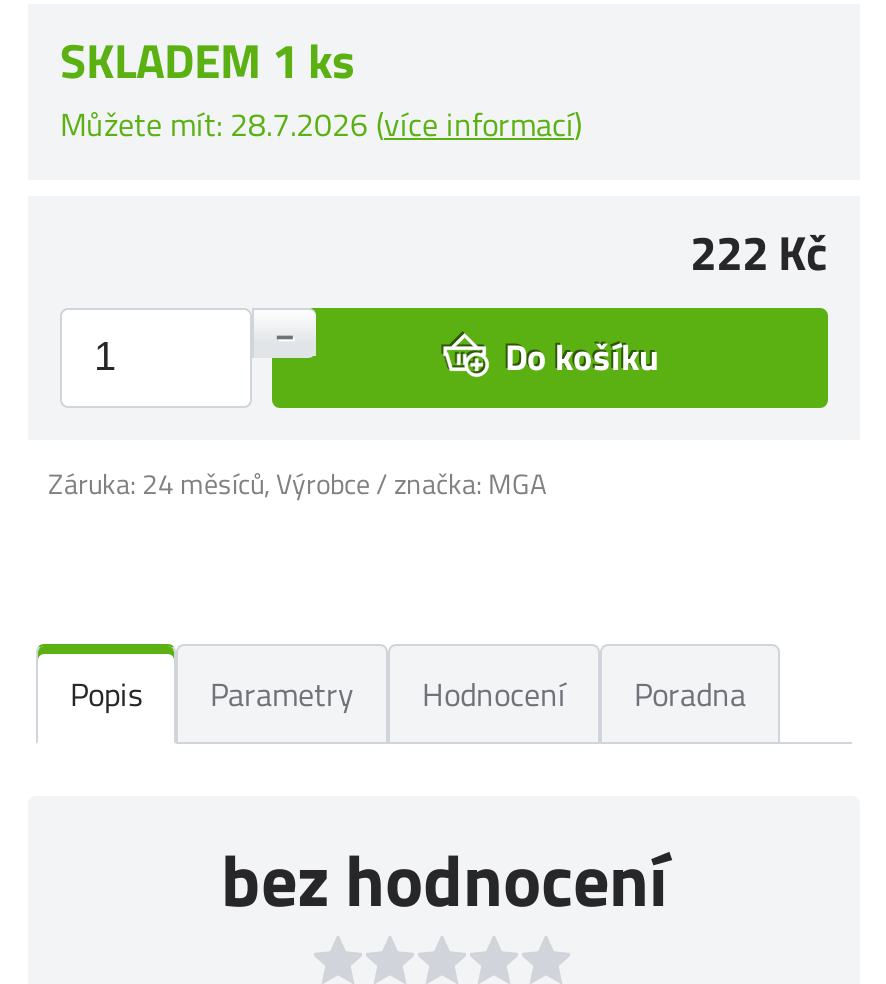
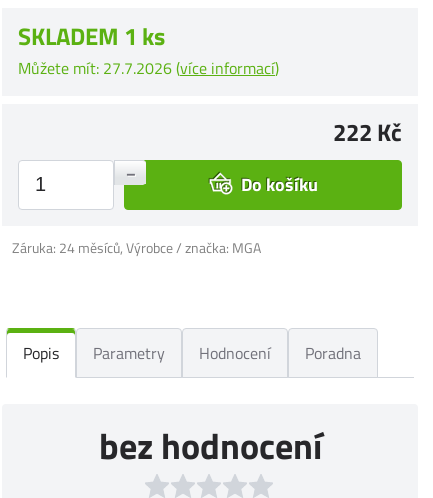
- Můžete mít: 28.7.2026 (více informací)
+ Můžete mít: 27.7.2026 (více informací)
